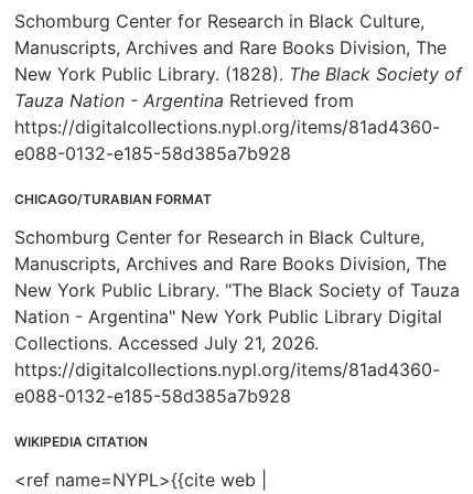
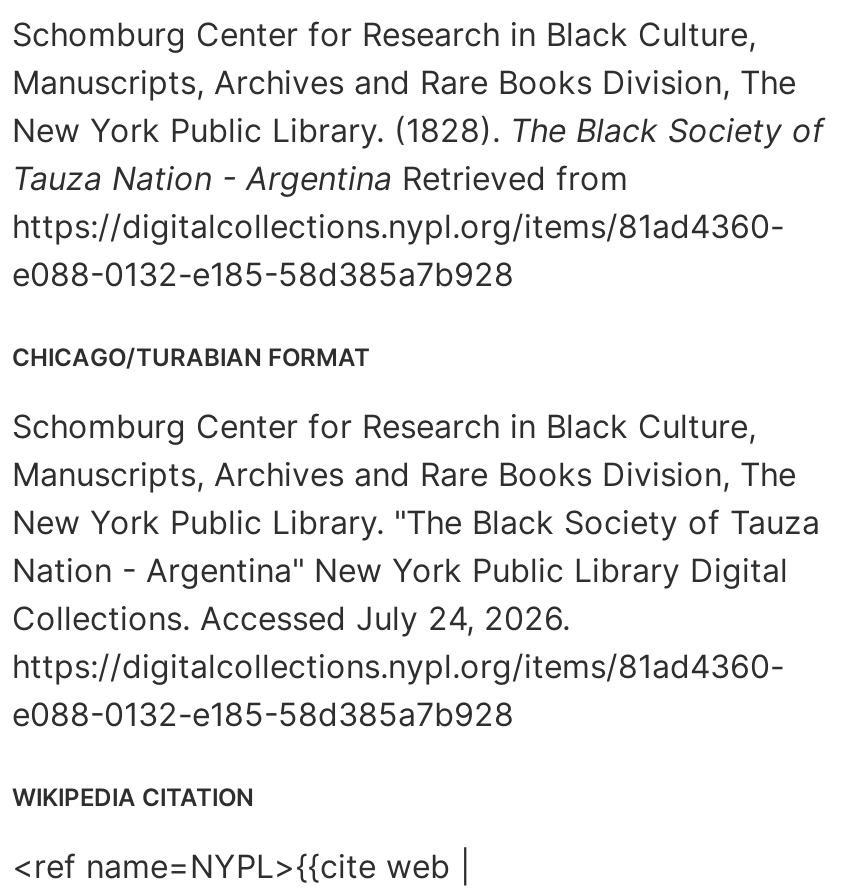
- Collections. Accessed July 21, 2026.
+ Collections. Accessed July 24, 2026.
